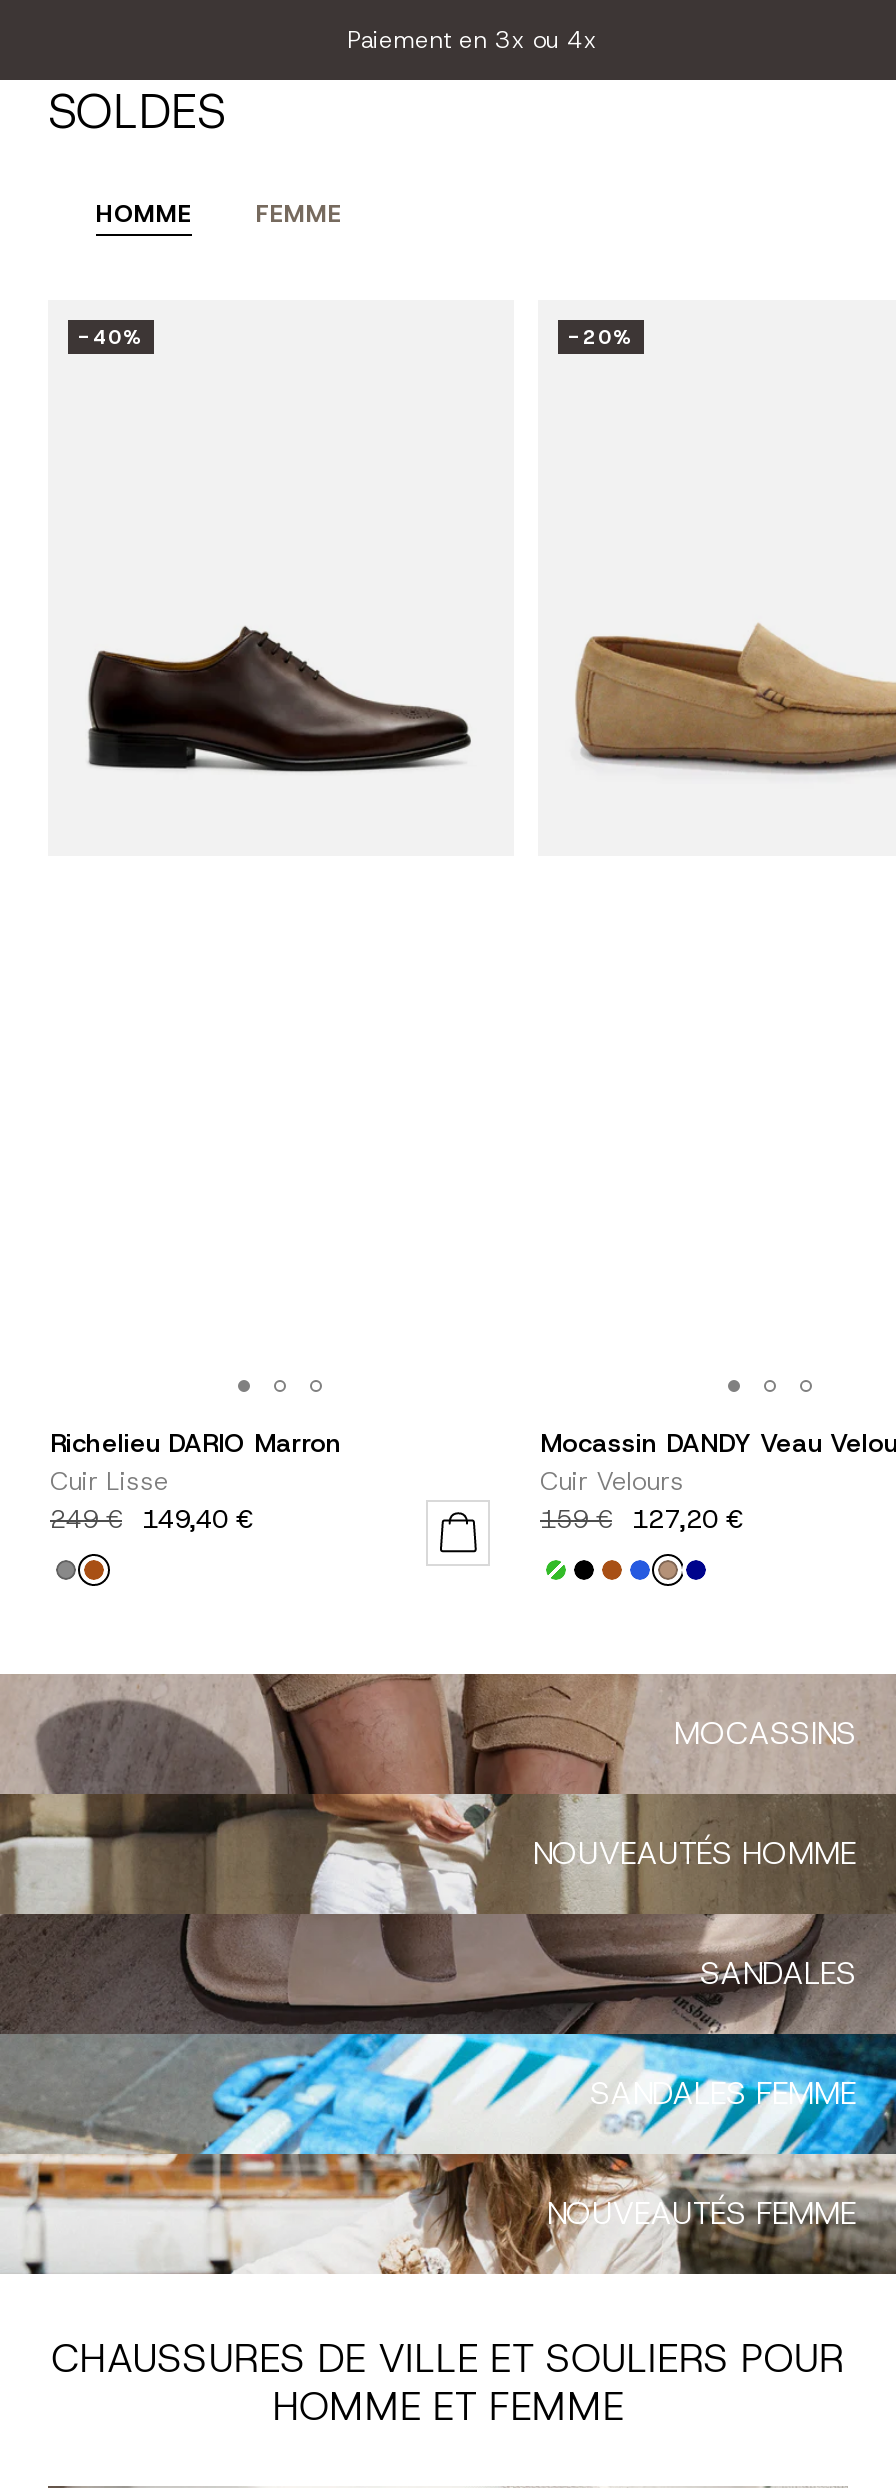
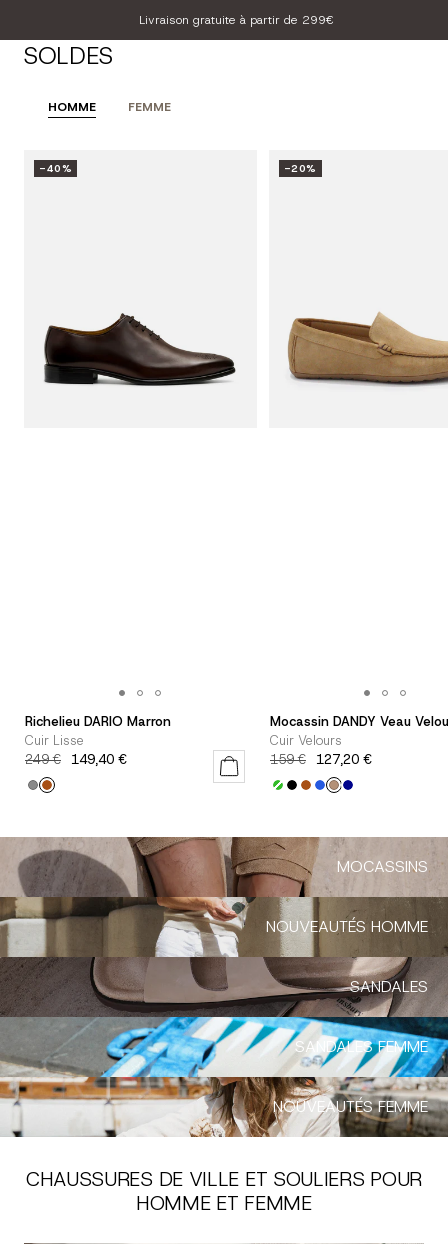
- Paiement en 3x ou 4x
+ Livraison gratuite à partir de 299€
